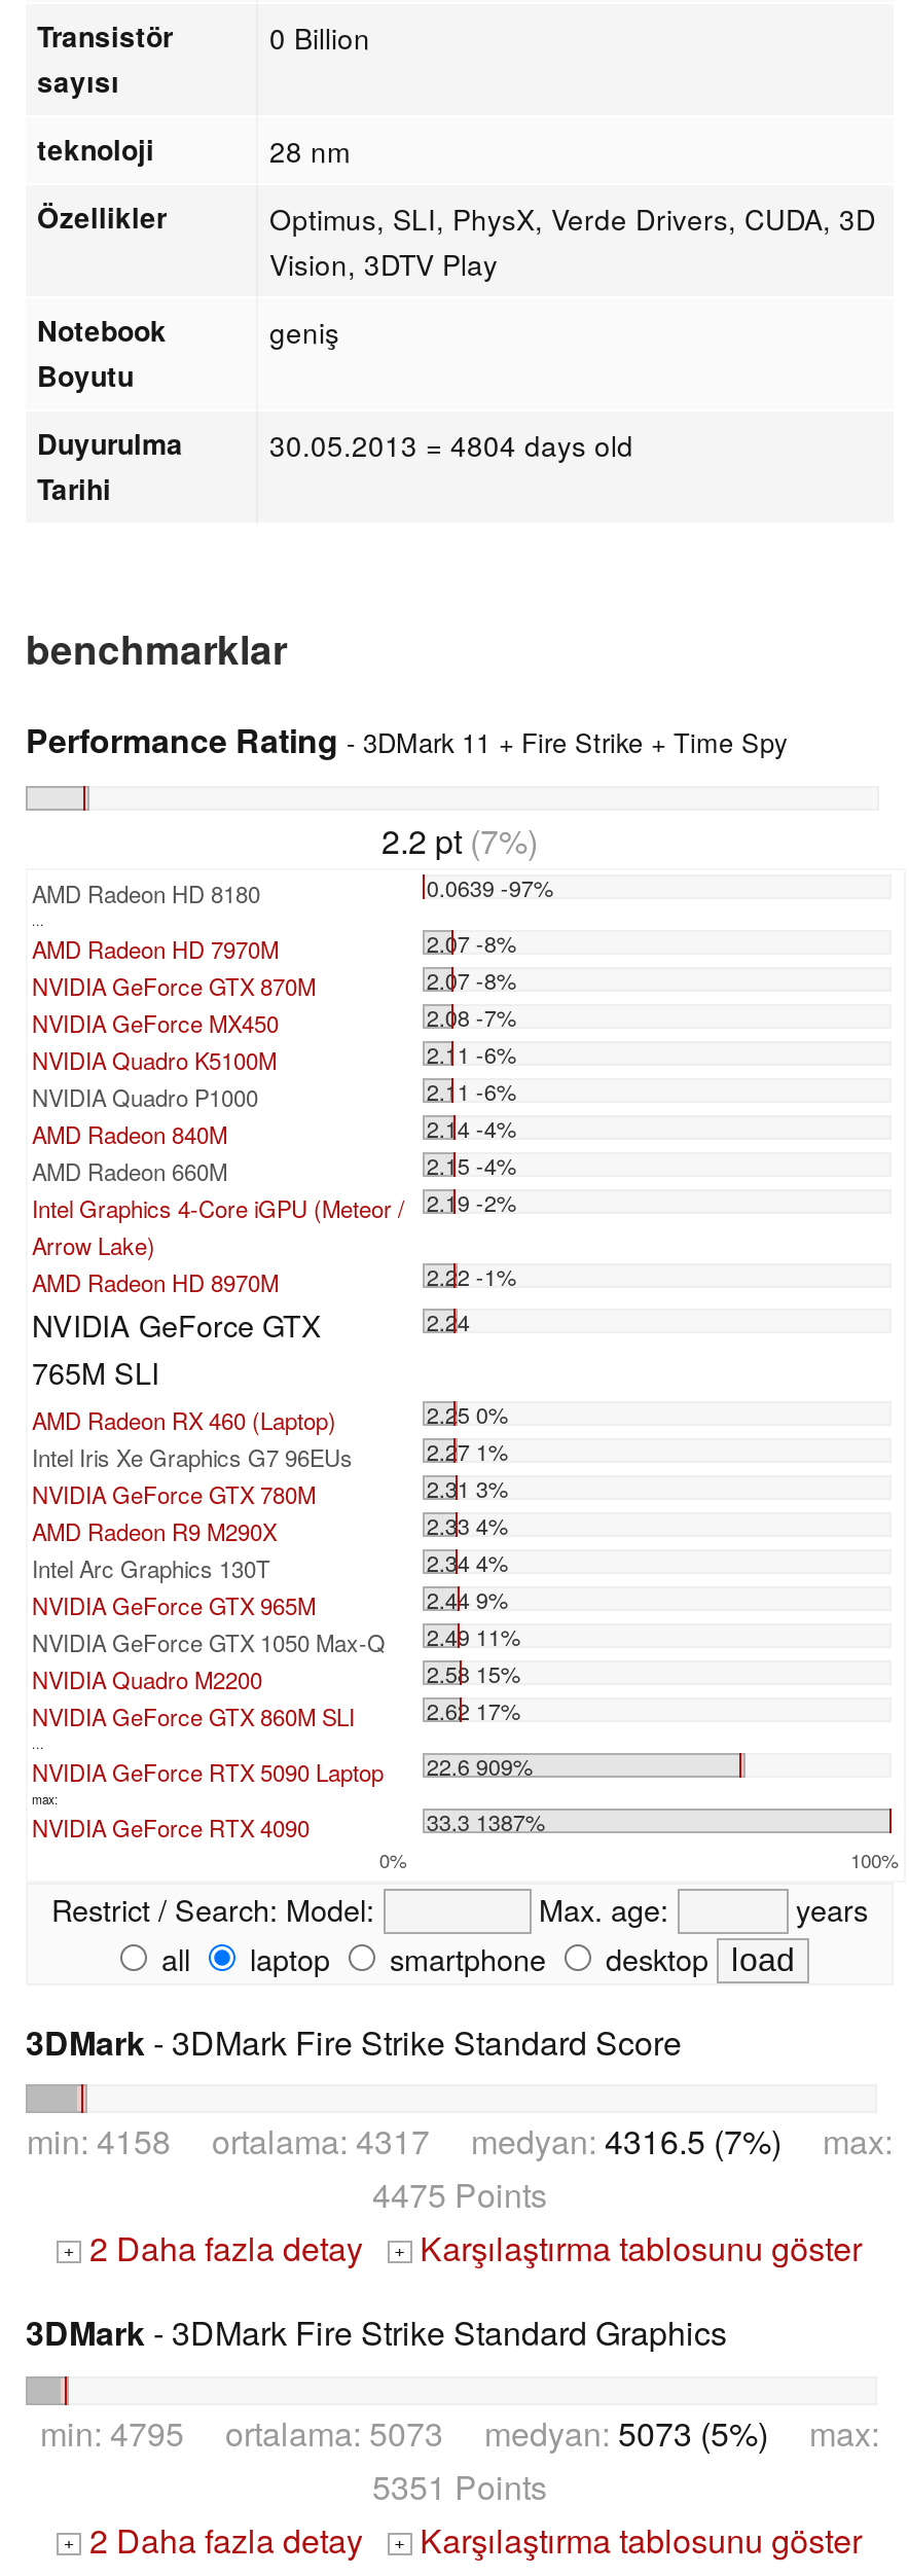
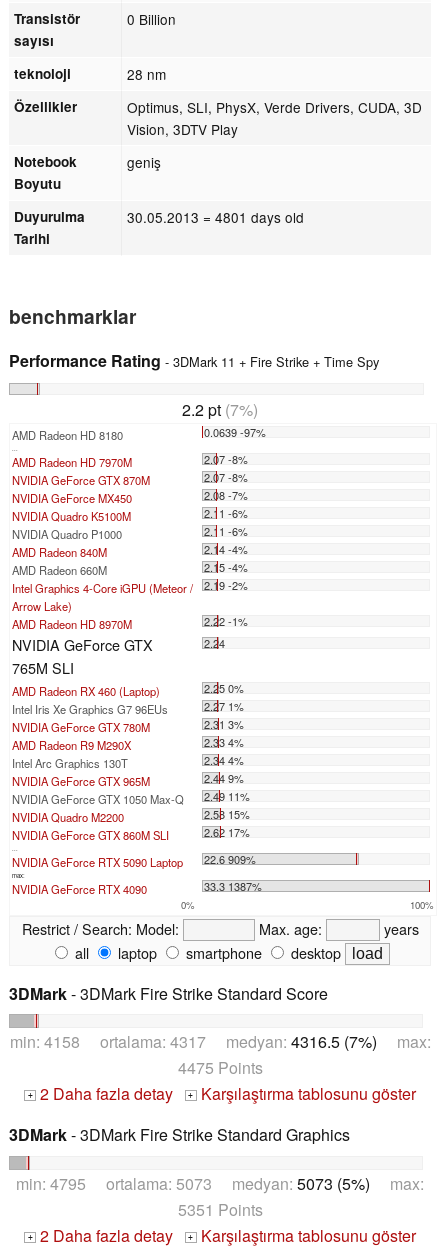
- 30.05.2013 = 4804 days old
+ 30.05.2013 = 4801 days old
